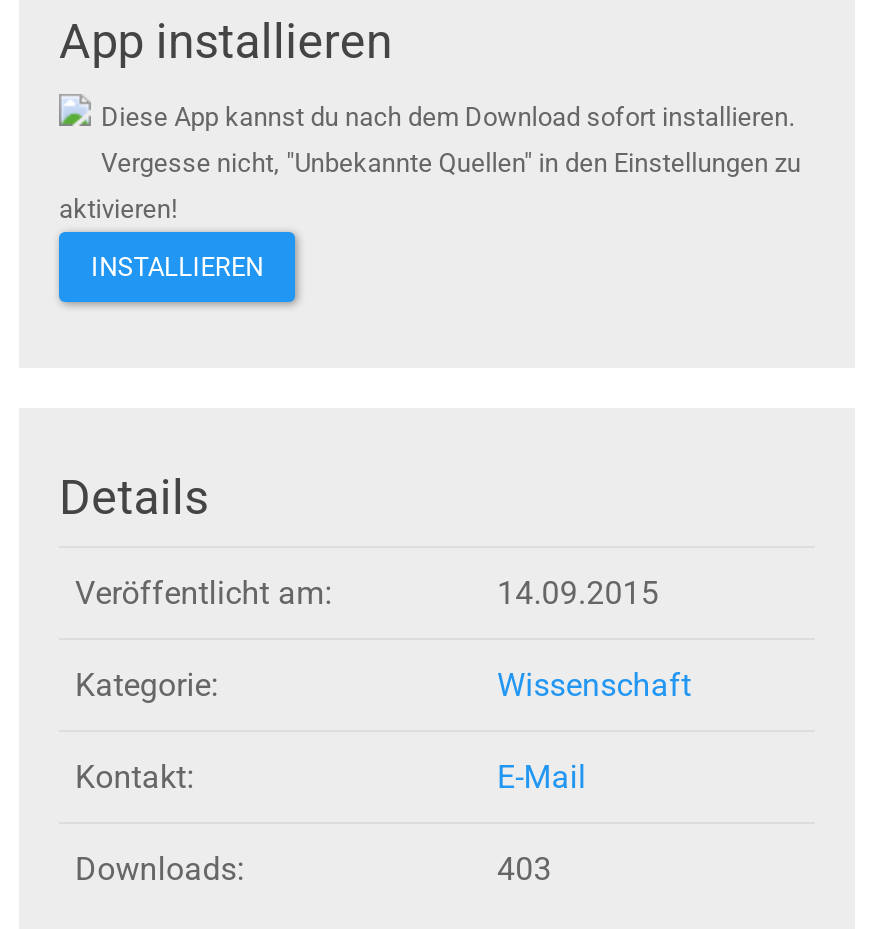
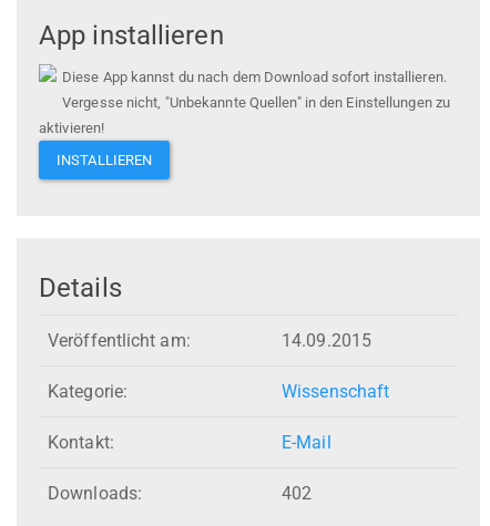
- 403
+ 402
